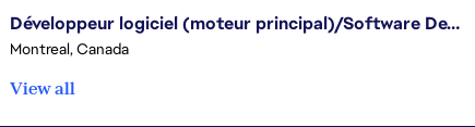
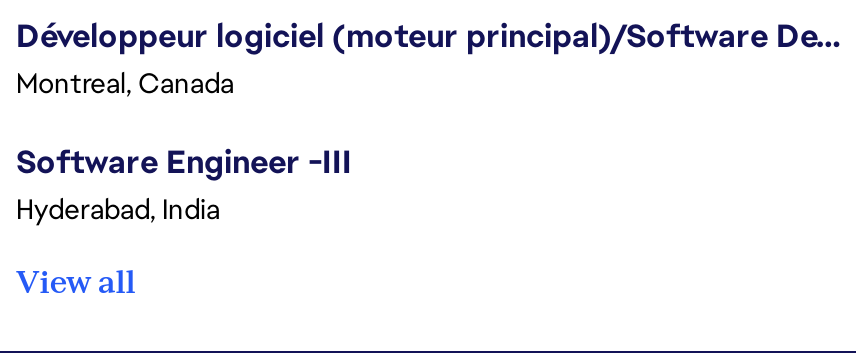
+ Software Engineer -III
+ Hyderabad, India
